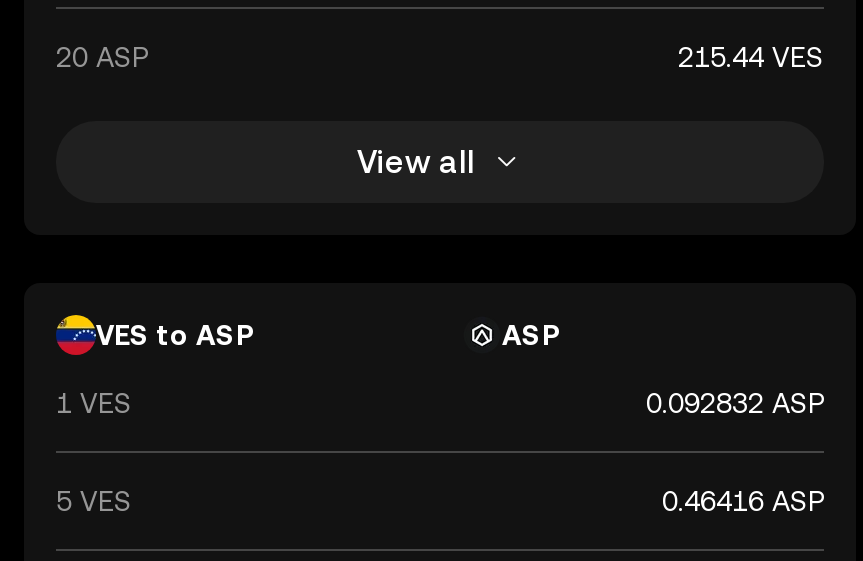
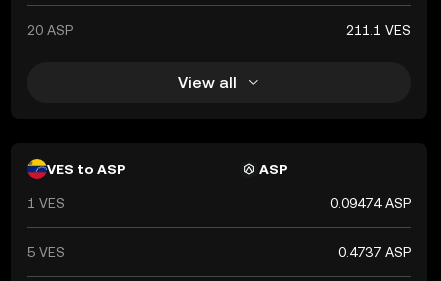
- 215.44 VES
+ 211.1 VES

- 0.092832 ASP
+ 0.09474 ASP

- 0.46416 ASP
+ 0.4737 ASP
